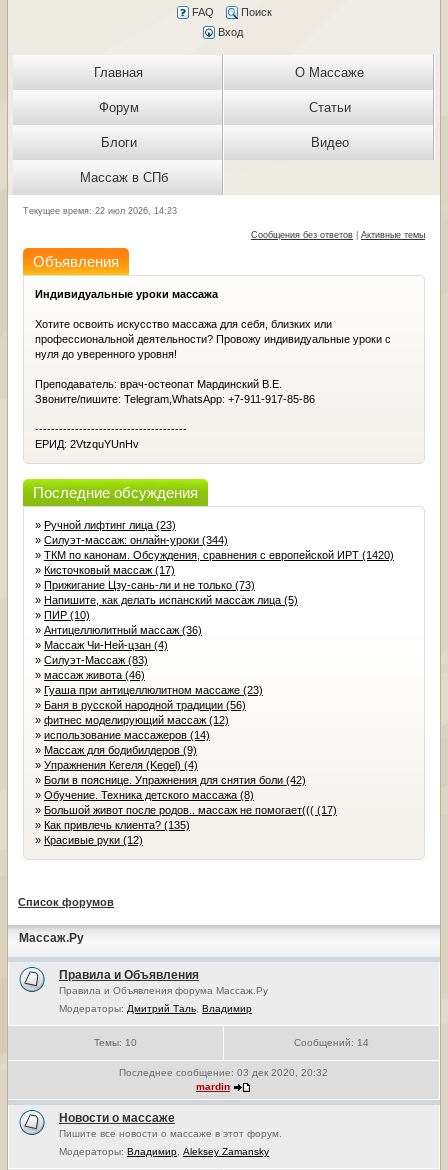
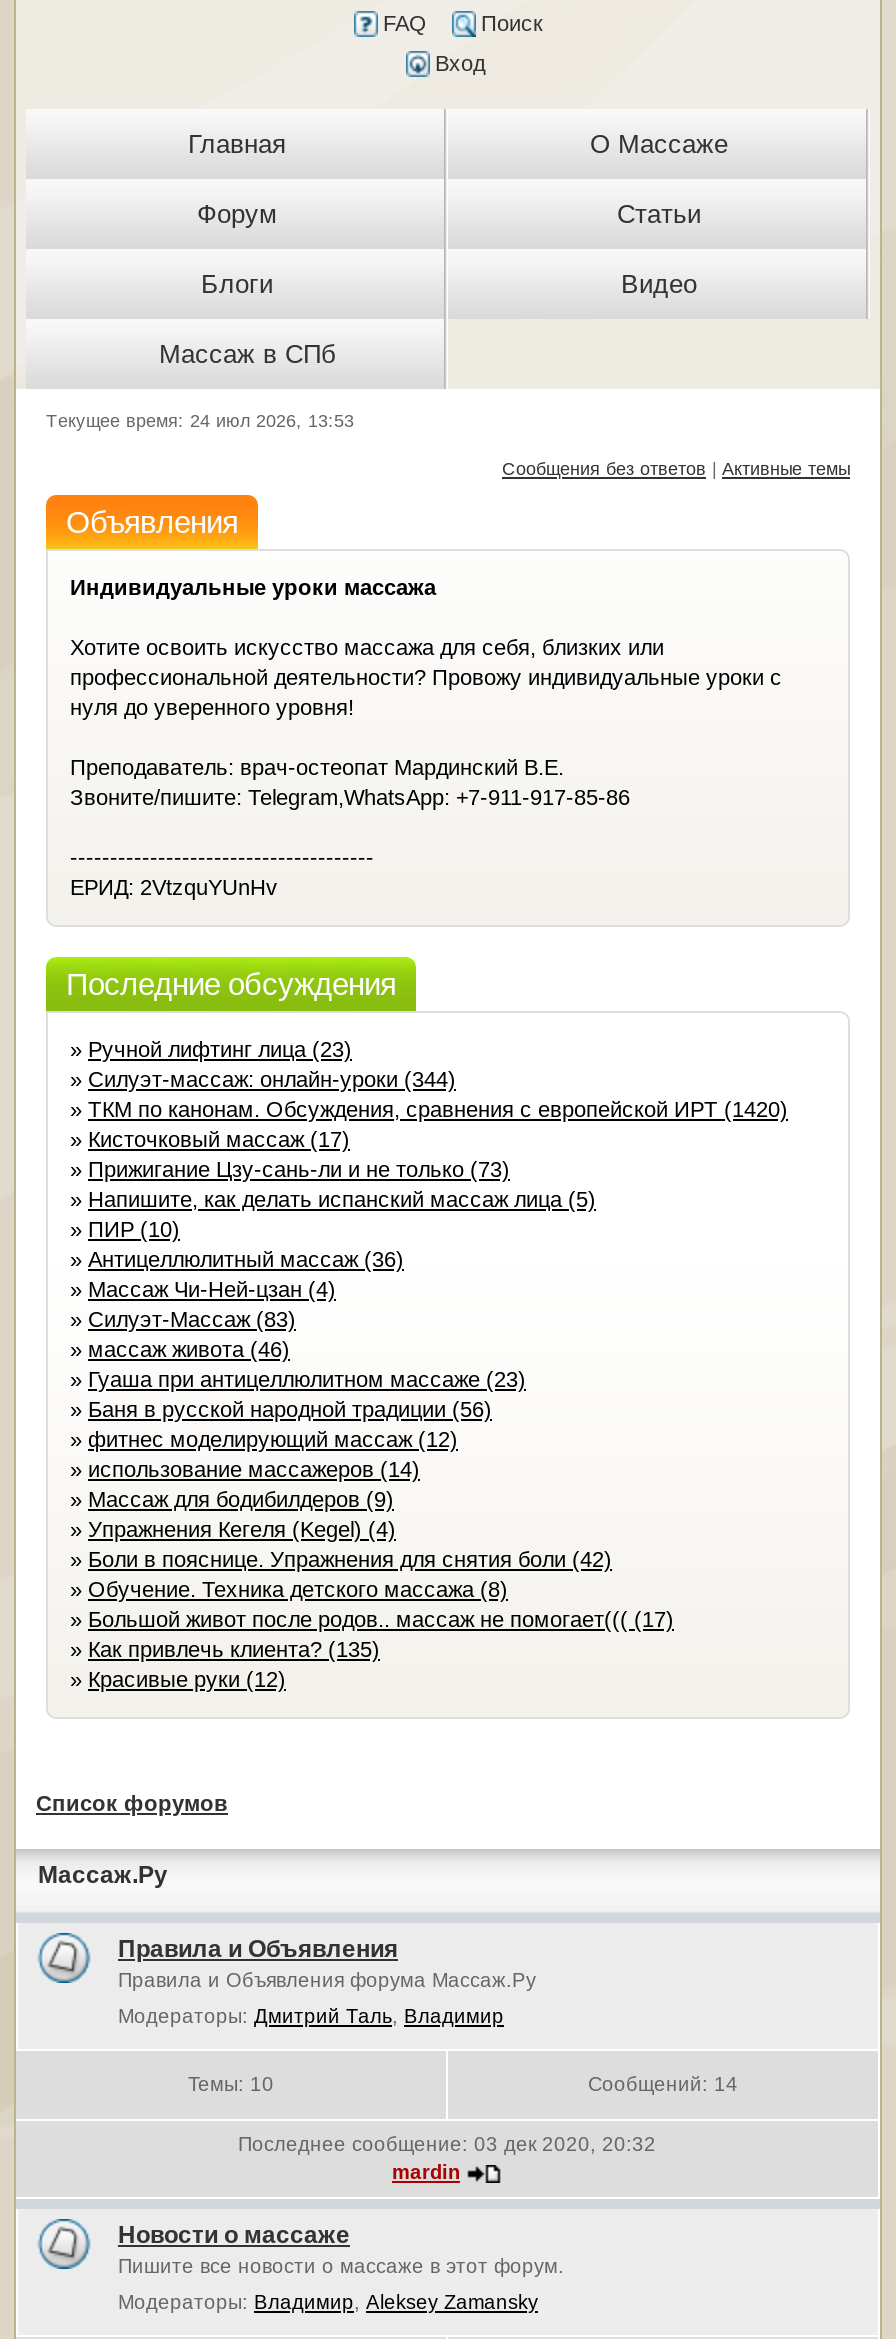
- Текущее время: 22 июл 2026, 14:23
+ Текущее время: 24 июл 2026, 13:53
